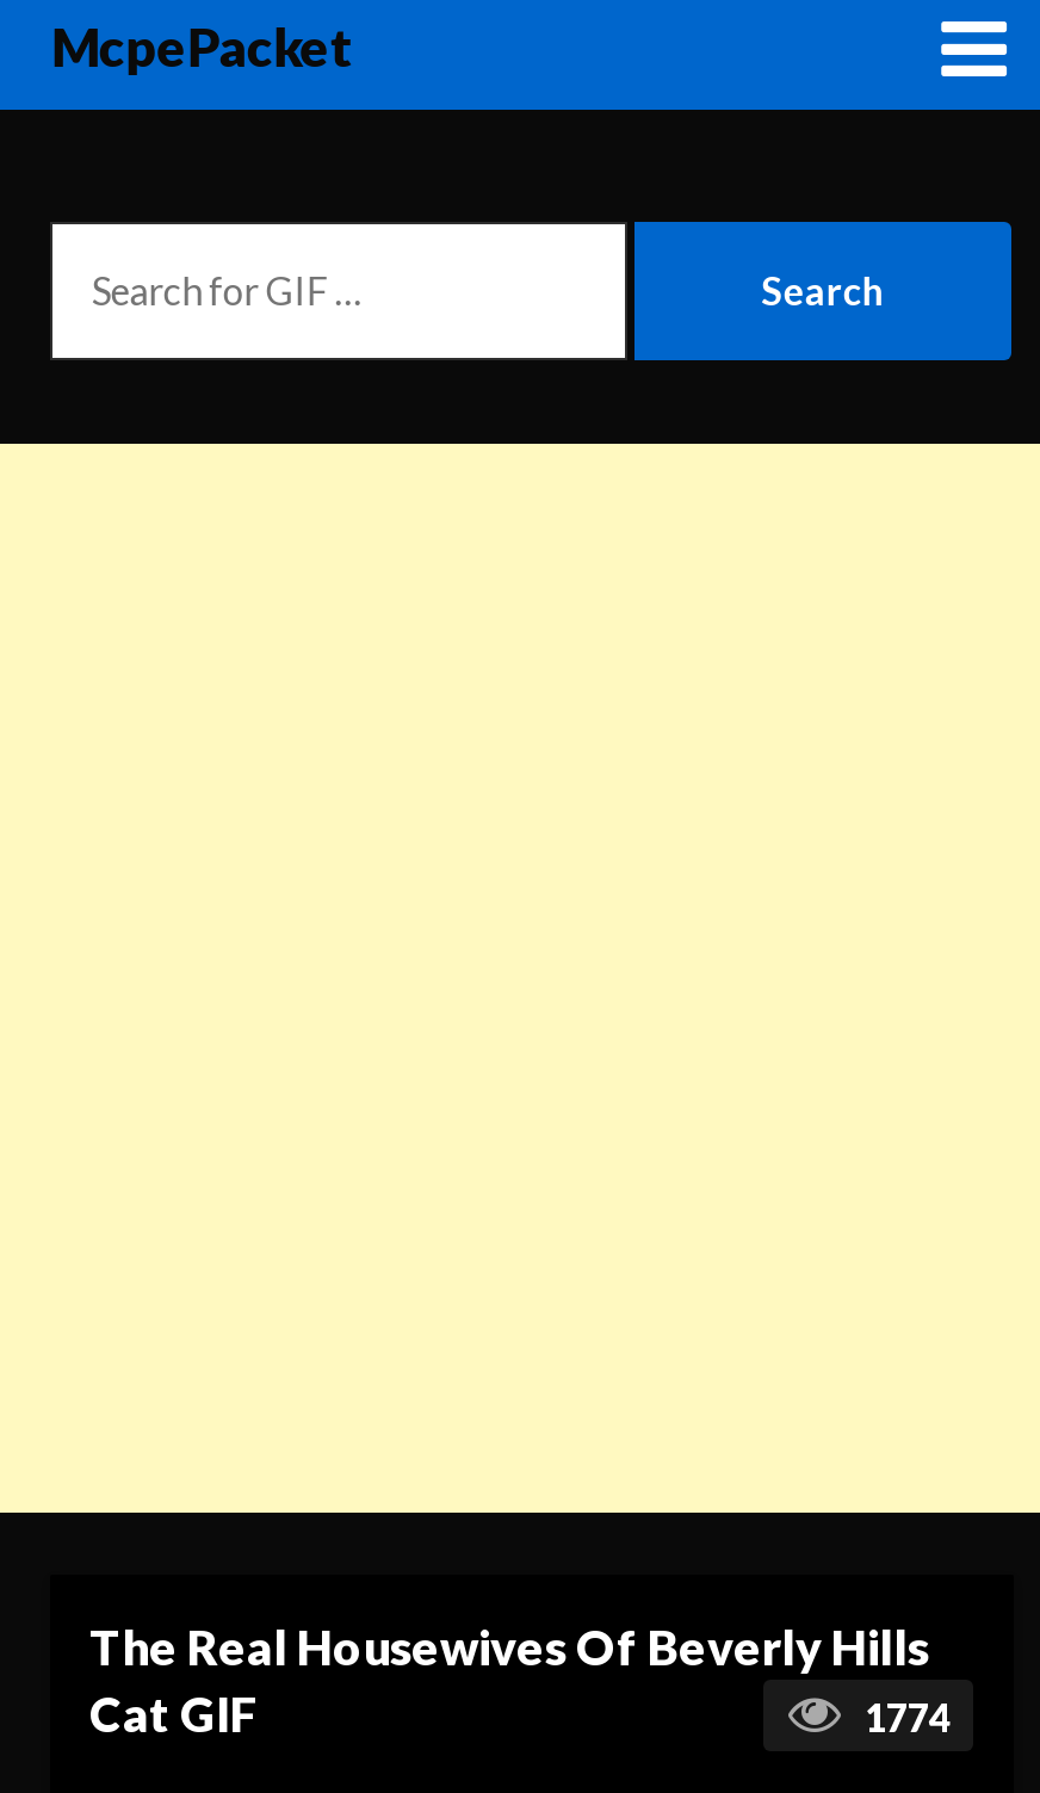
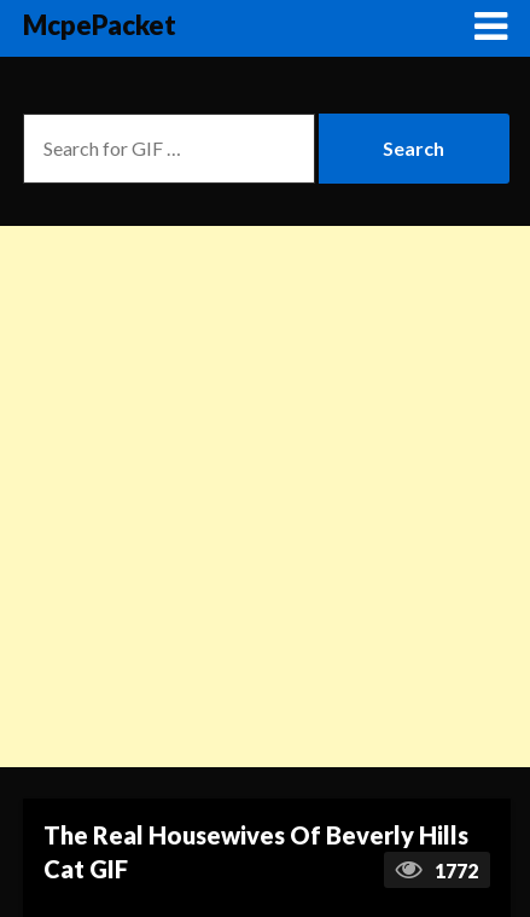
- 1774
+ 1772
